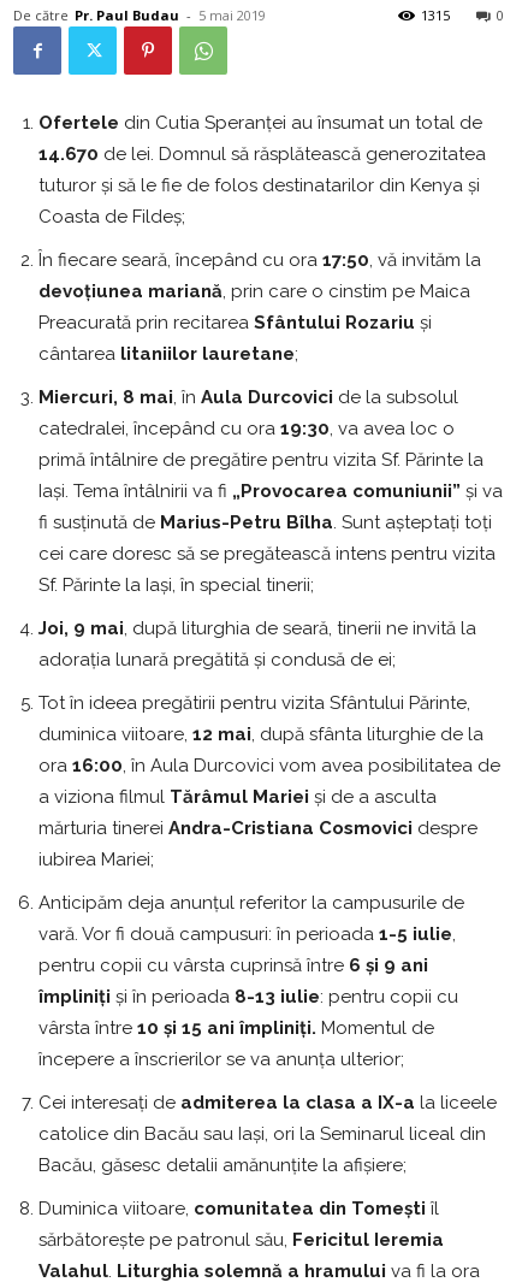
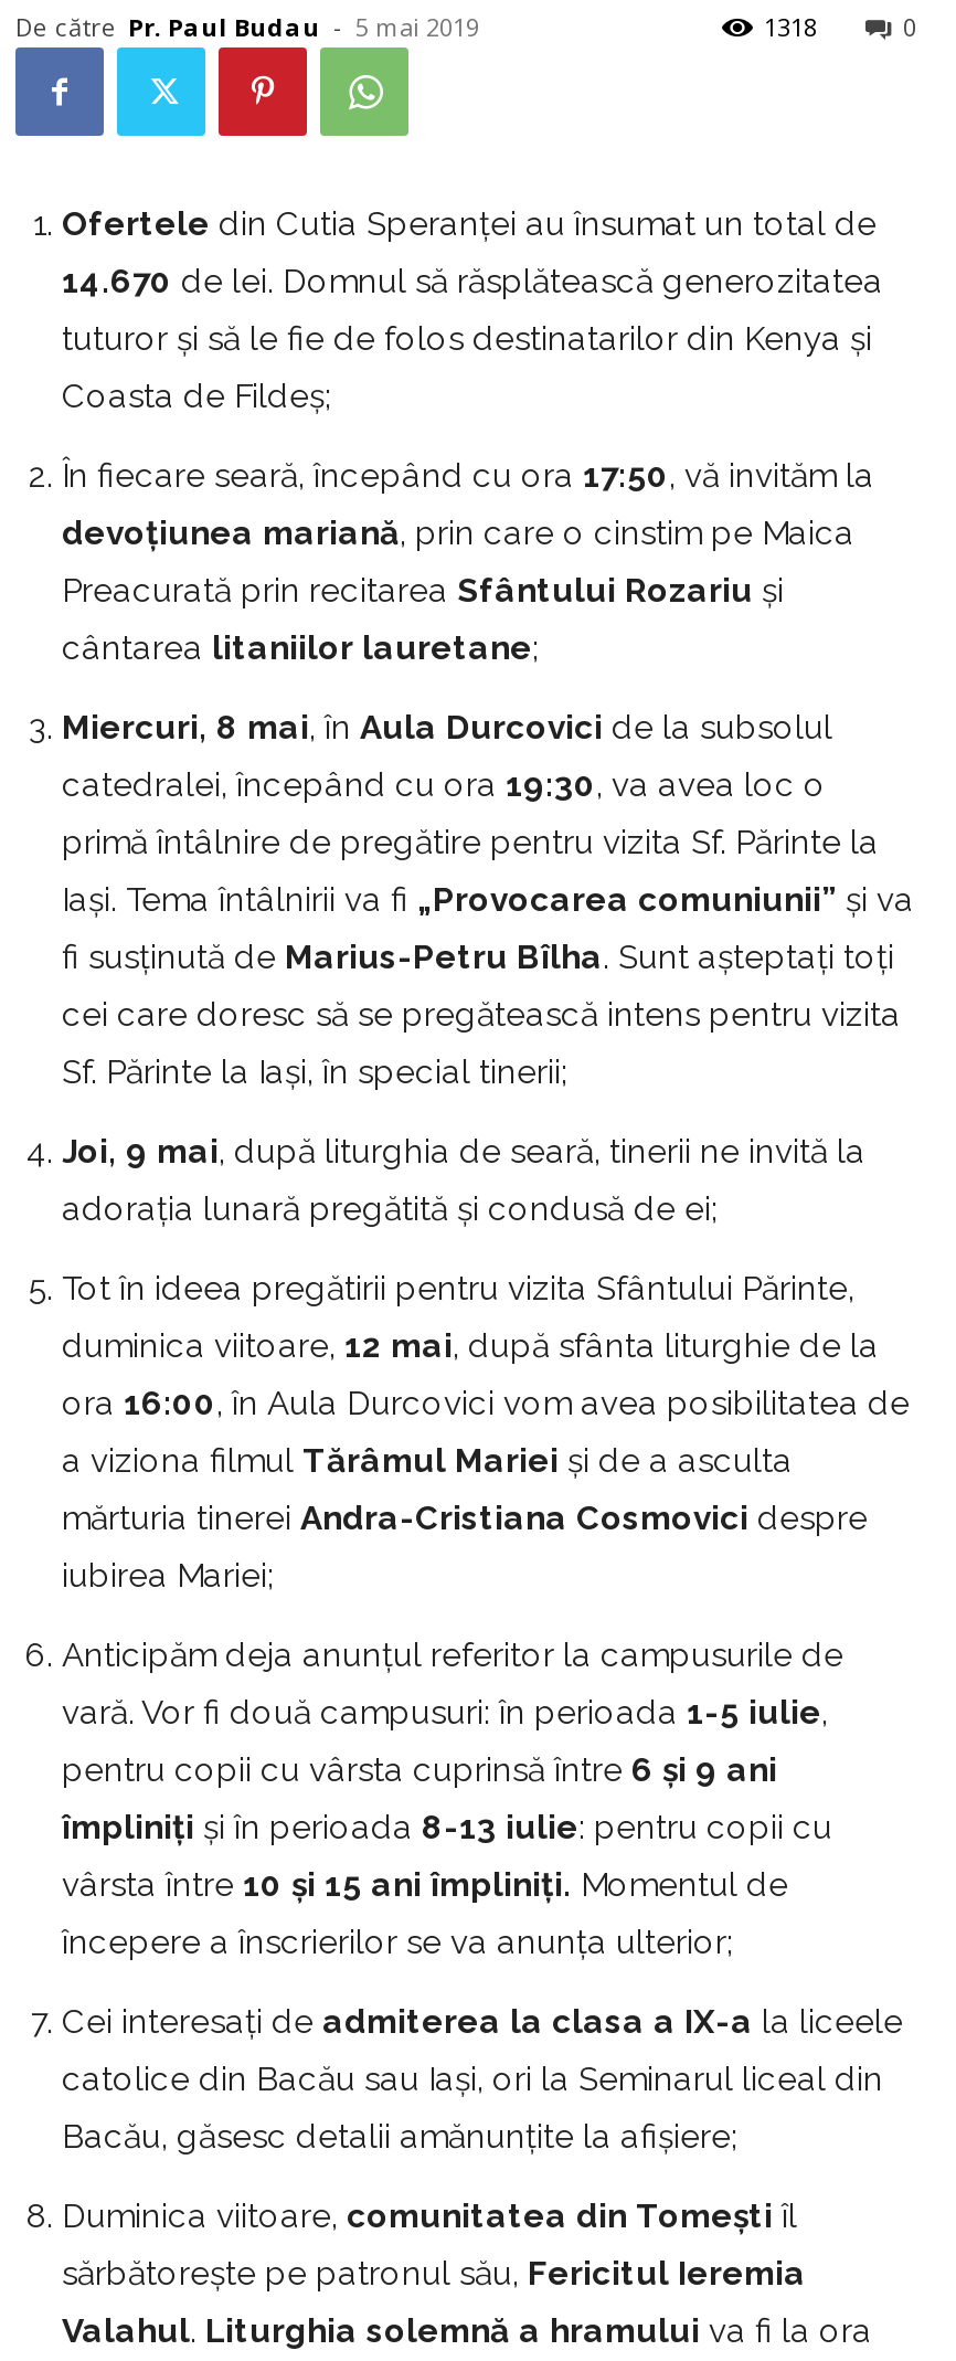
- 1315
+ 1318
